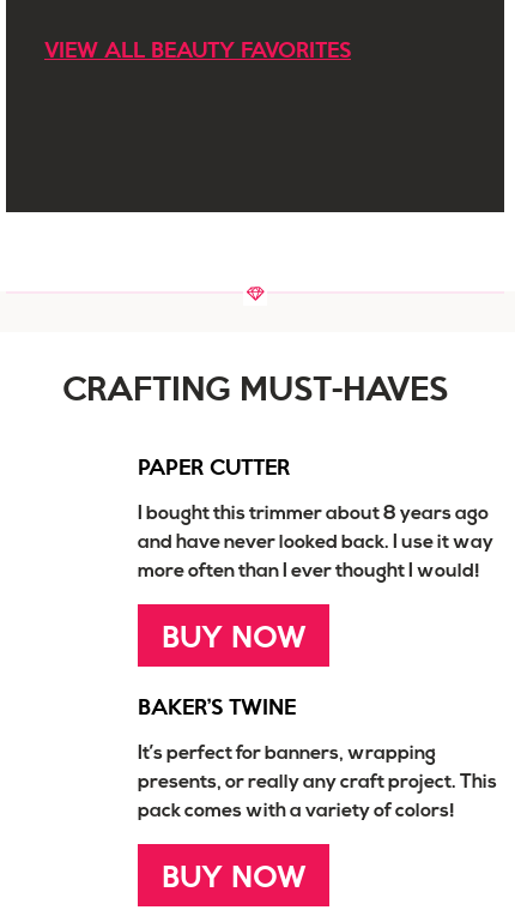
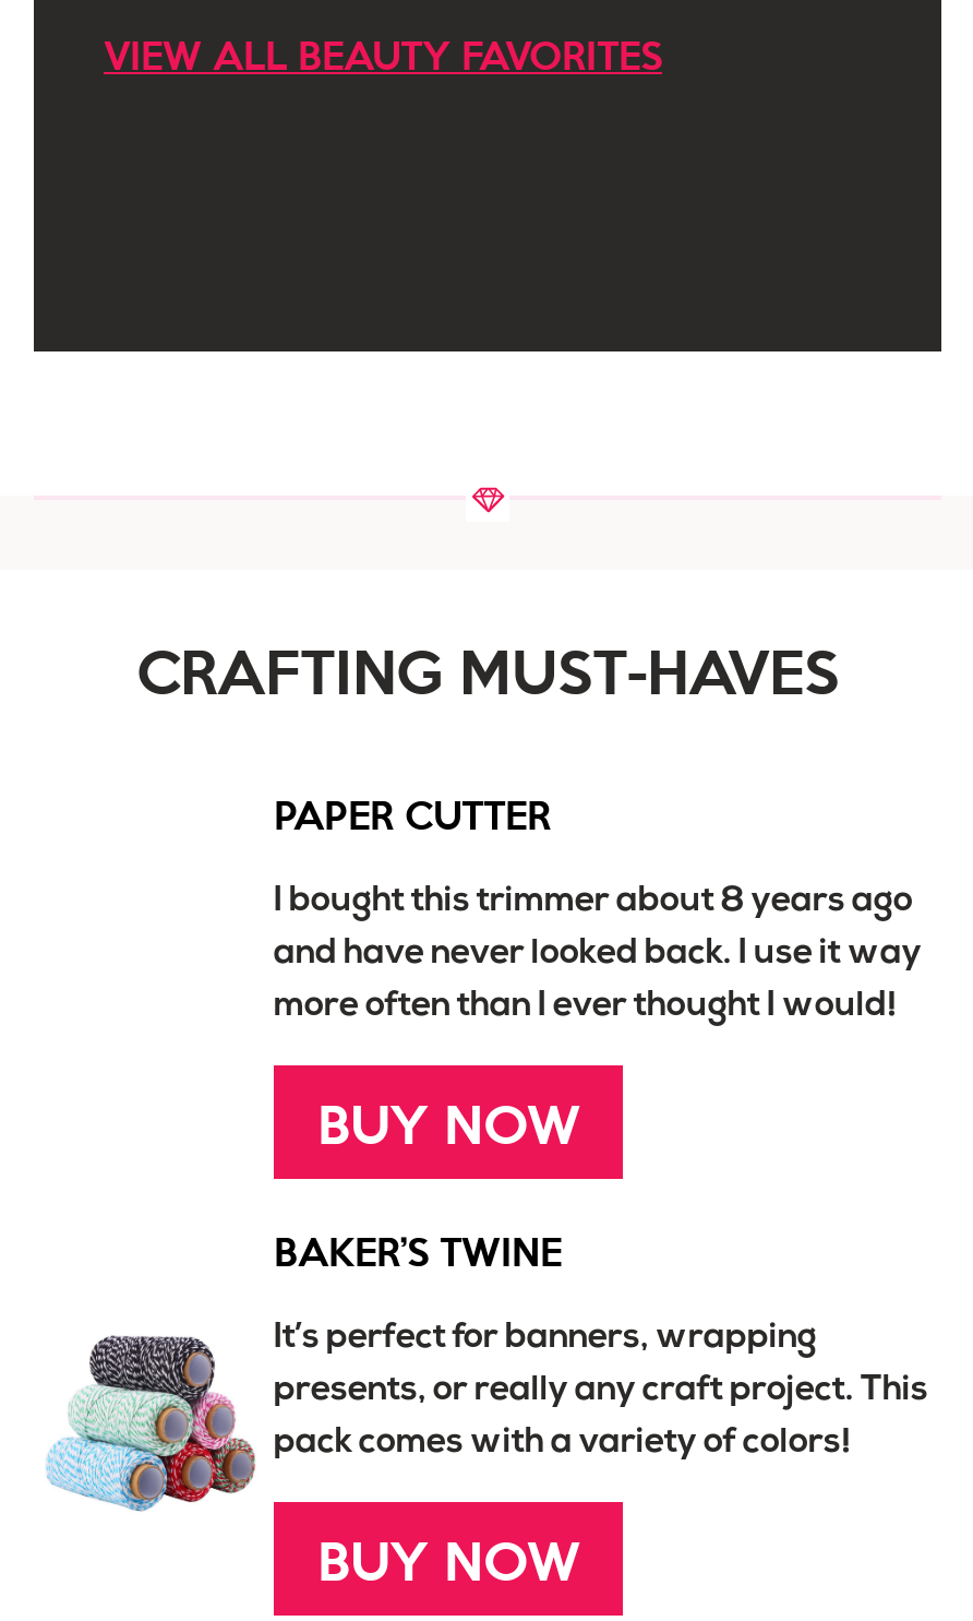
+ [image]
